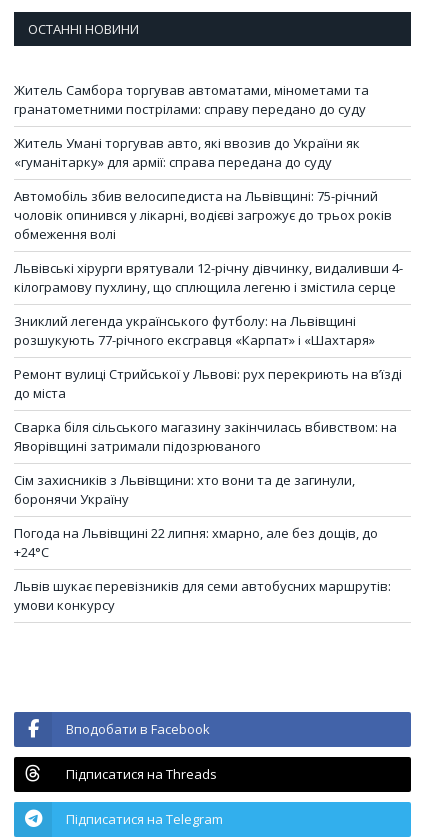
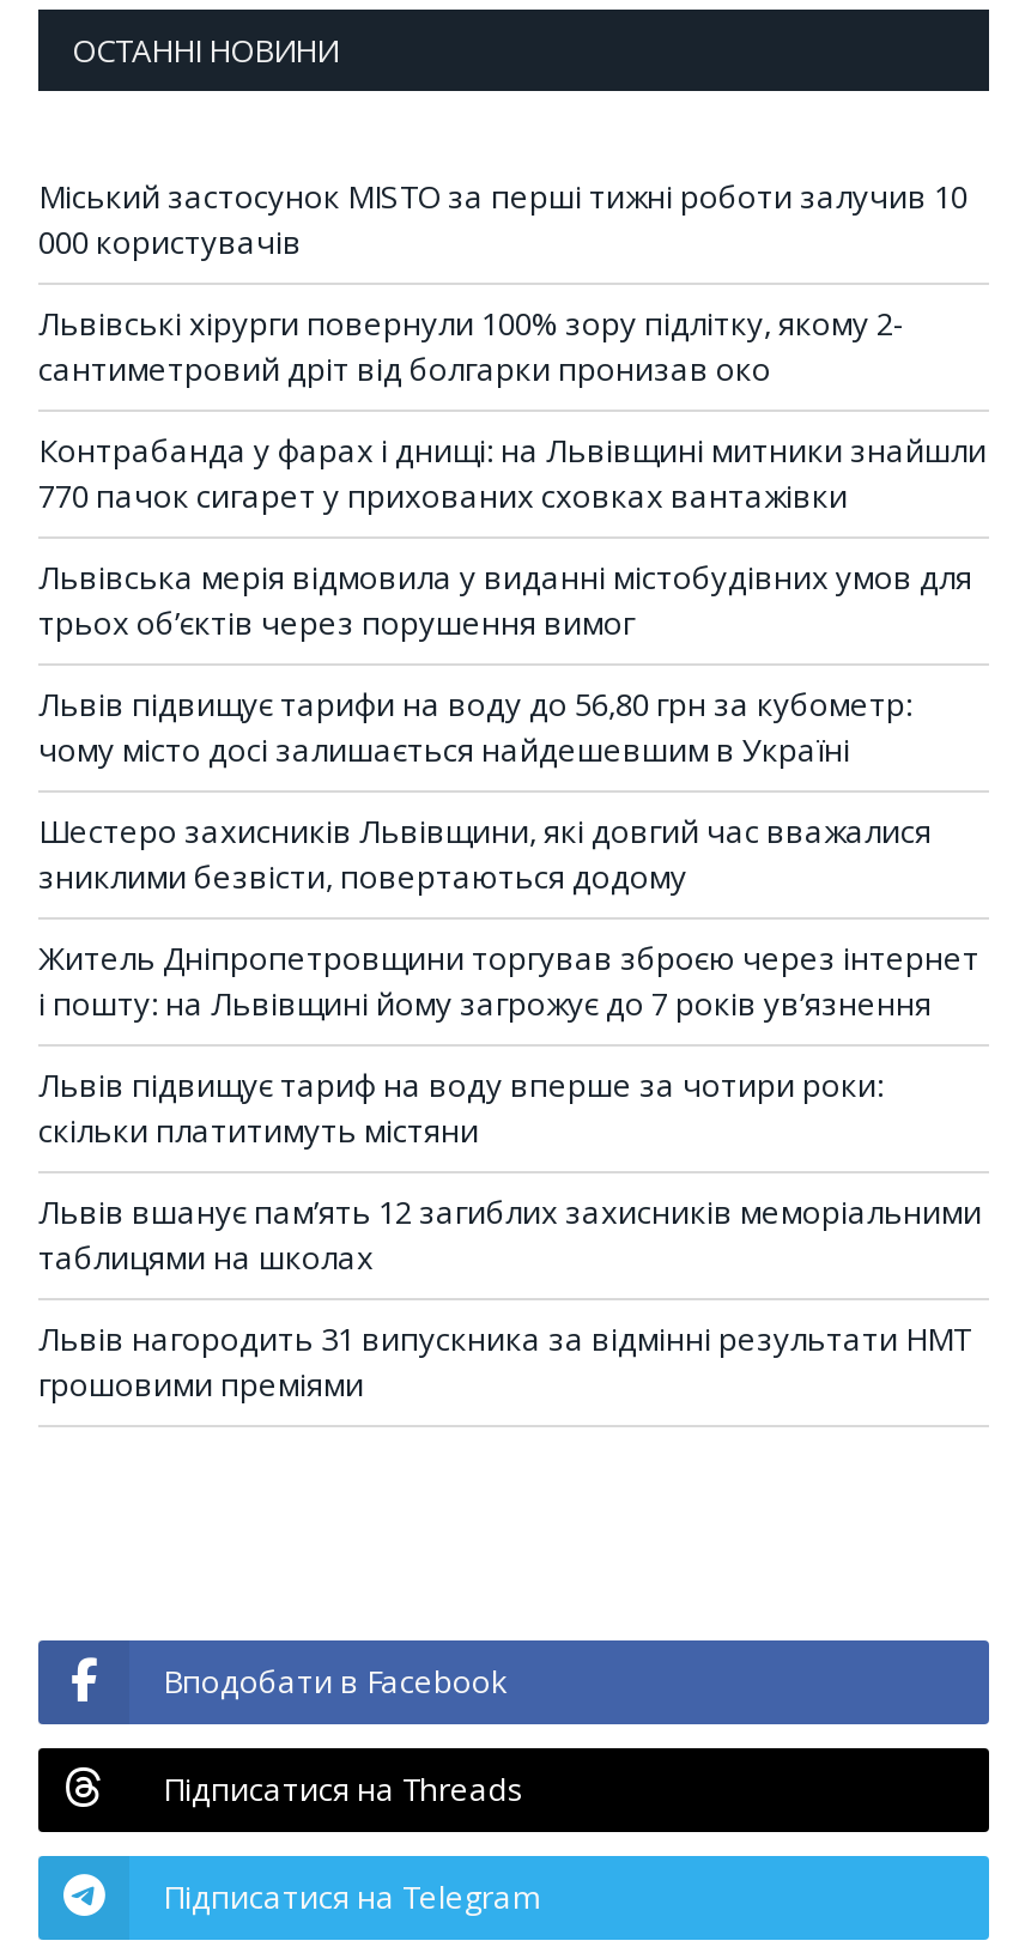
- Житель Самбора торгував автоматами, мінометами та
- гранатометними пострілами: справу передано до суду
+ Міський застосунок MISTO за перші тижні роботи залучив 10
+ 000 користувачів

- Житель Умані торгував авто, які ввозив до України як
- «гуманітарку» для армії: справа передана до суду
+ Львівські хірурги повернули 100% зору підлітку, якому 2-
+ сантиметровий дріт від болгарки пронизав око

- Автомобіль збив велосипедиста на Львівщині: 75-річний
- чоловік опинився у лікарні, водієві загрожує до трьох років
- обмеження волі
+ Контрабанда у фарах і днищі: на Львівщині митники знайшли
+ 770 пачок сигарет у прихованих сховках вантажівки

- Львівські хірурги врятували 12-річну дівчинку, видаливши 4-
- кілограмову пухлину, що сплющила легеню і змістила серце
+ Львівська мерія відмовила у виданні містобудівних умов для
+ трьох об’єктів через порушення вимог

- Зниклий легенда українського футболу: на Львівщині
- розшукують 77-річного ексгравця «Карпат» і «Шахтаря»
+ Львів підвищує тарифи на воду до 56,80 грн за кубометр:
+ чому місто досі залишається найдешевшим в Україні

- Ремонт вулиці Стрийської у Львові: рух перекриють на в’їзді
- до міста
+ Шестеро захисників Львівщини, які довгий час вважалися
+ зниклими безвісти, повертаються додому

- Сварка біля сільського магазину закінчилась вбивством: на
- Яворівщині затримали підозрюваного
+ Житель Дніпропетровщини торгував зброєю через інтернет
+ і пошту: на Львівщині йому загрожує до 7 років ув’язнення

- Сім захисників з Львівщини: хто вони та де загинули,
- боронячи Україну
+ Львів підвищує тариф на воду вперше за чотири роки:
+ скільки платитимуть містяни

- Погода на Львівщині 22 липня: хмарно, але без дощів, до
- +24°С
+ Львів вшанує пам’ять 12 загиблих захисників меморіальними
+ таблицями на школах

- Львів шукає перевізників для семи автобусних маршрутів:
- умови конкурсу
+ Львів нагородить 31 випускника за відмінні результати НМТ
+ грошовими преміями
